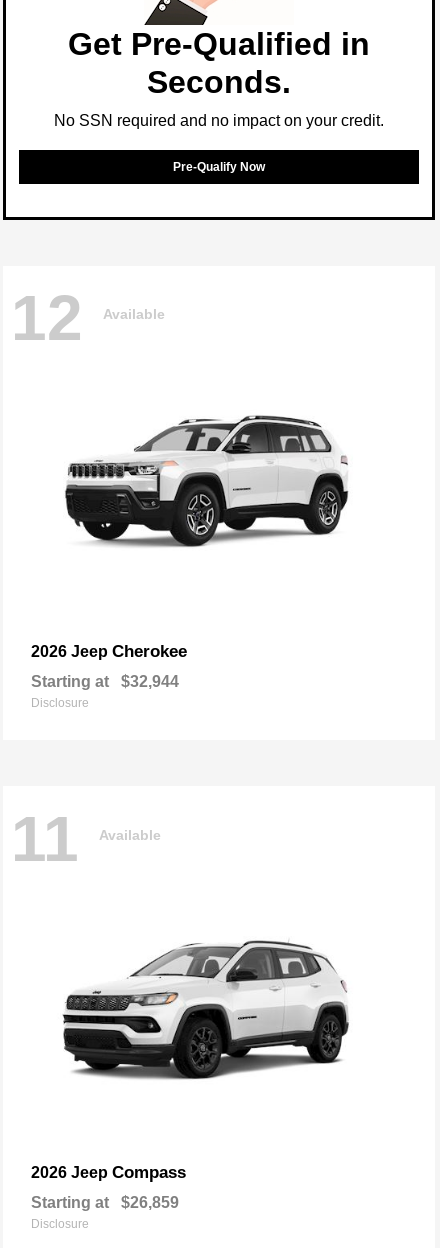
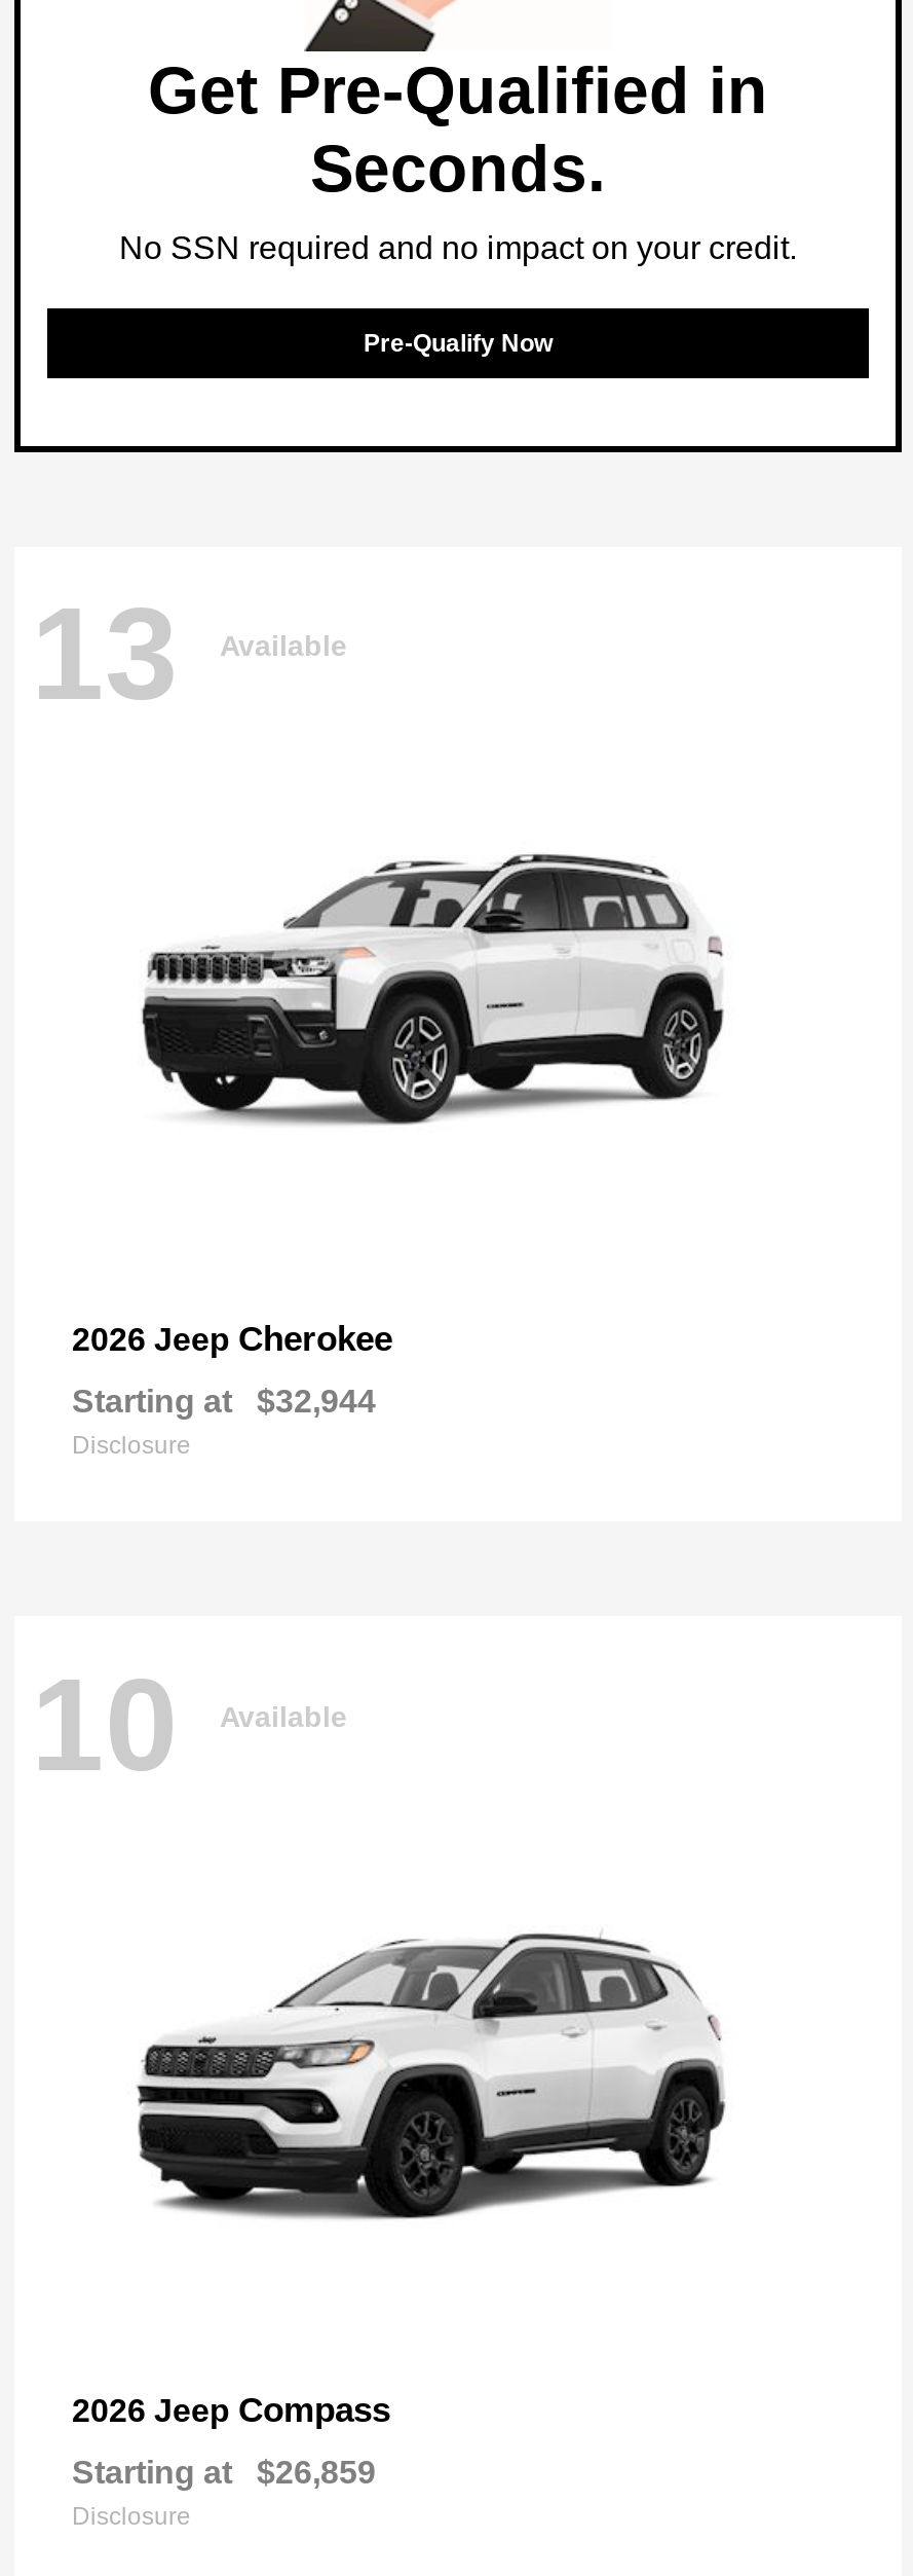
- 12 Available
+ 13 Available

- 11 Available
+ 10 Available
